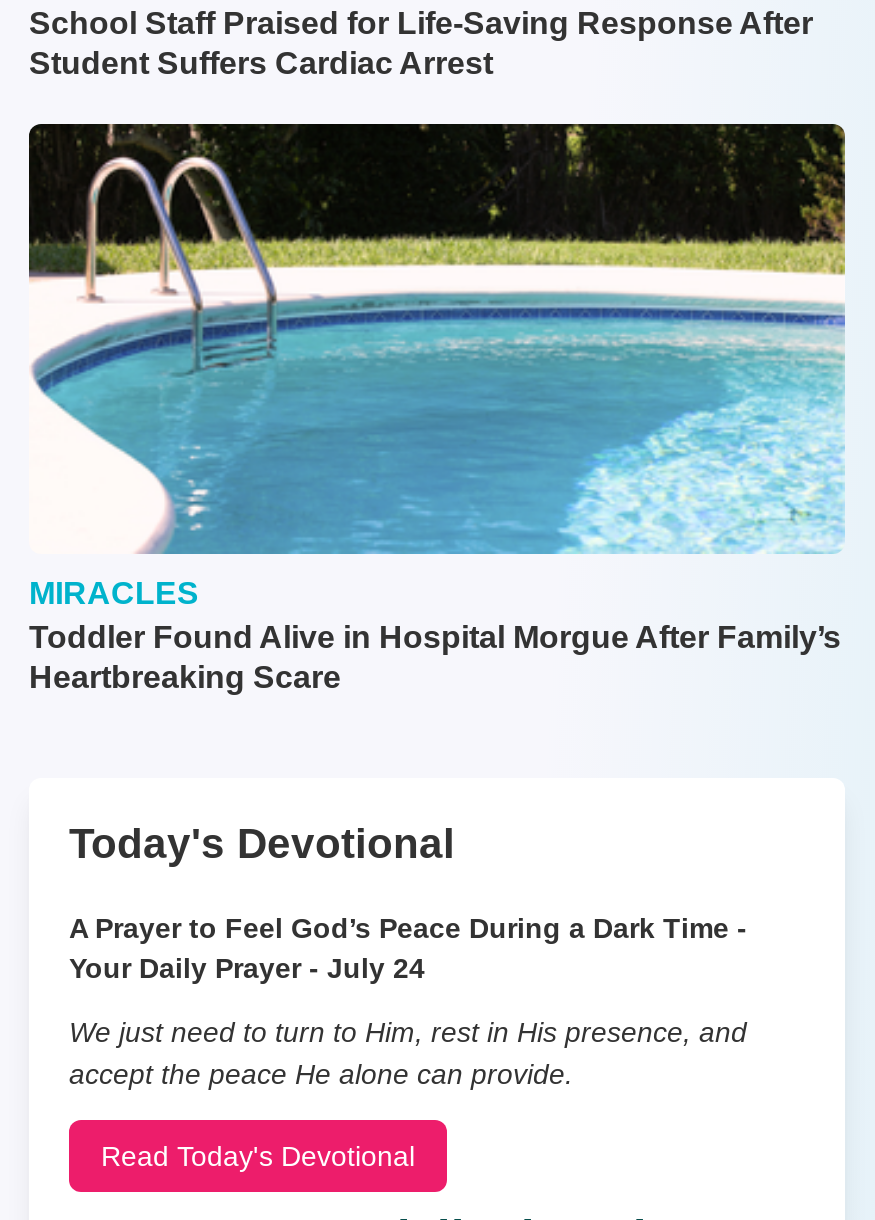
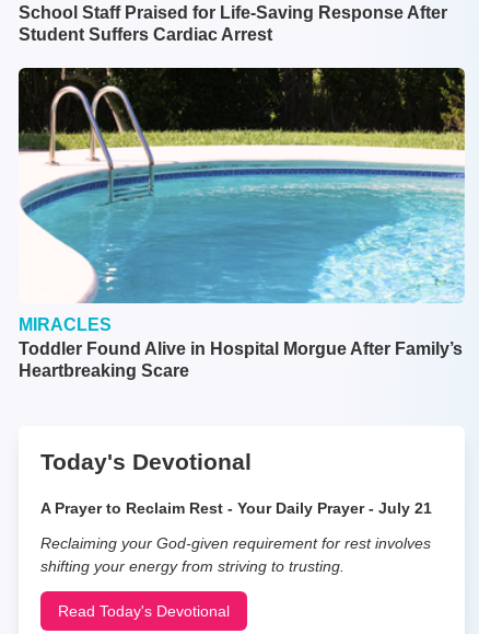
- A Prayer to Feel God’s Peace During a Dark Time -
- Your Daily Prayer - July 24
+ A Prayer to Reclaim Rest - Your Daily Prayer - July 21

- We just need to turn to Him, rest in His presence, and
- accept the peace He alone can provide.
+ Reclaiming your God-given requirement for rest involves
+ shifting your energy from striving to trusting.
